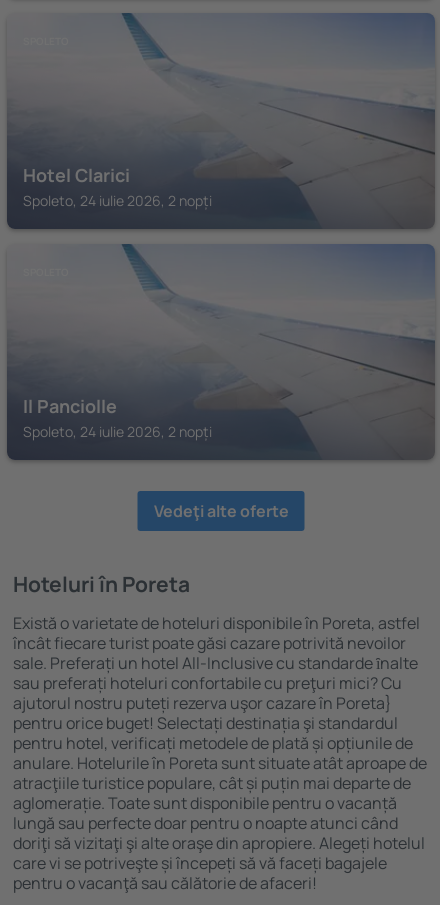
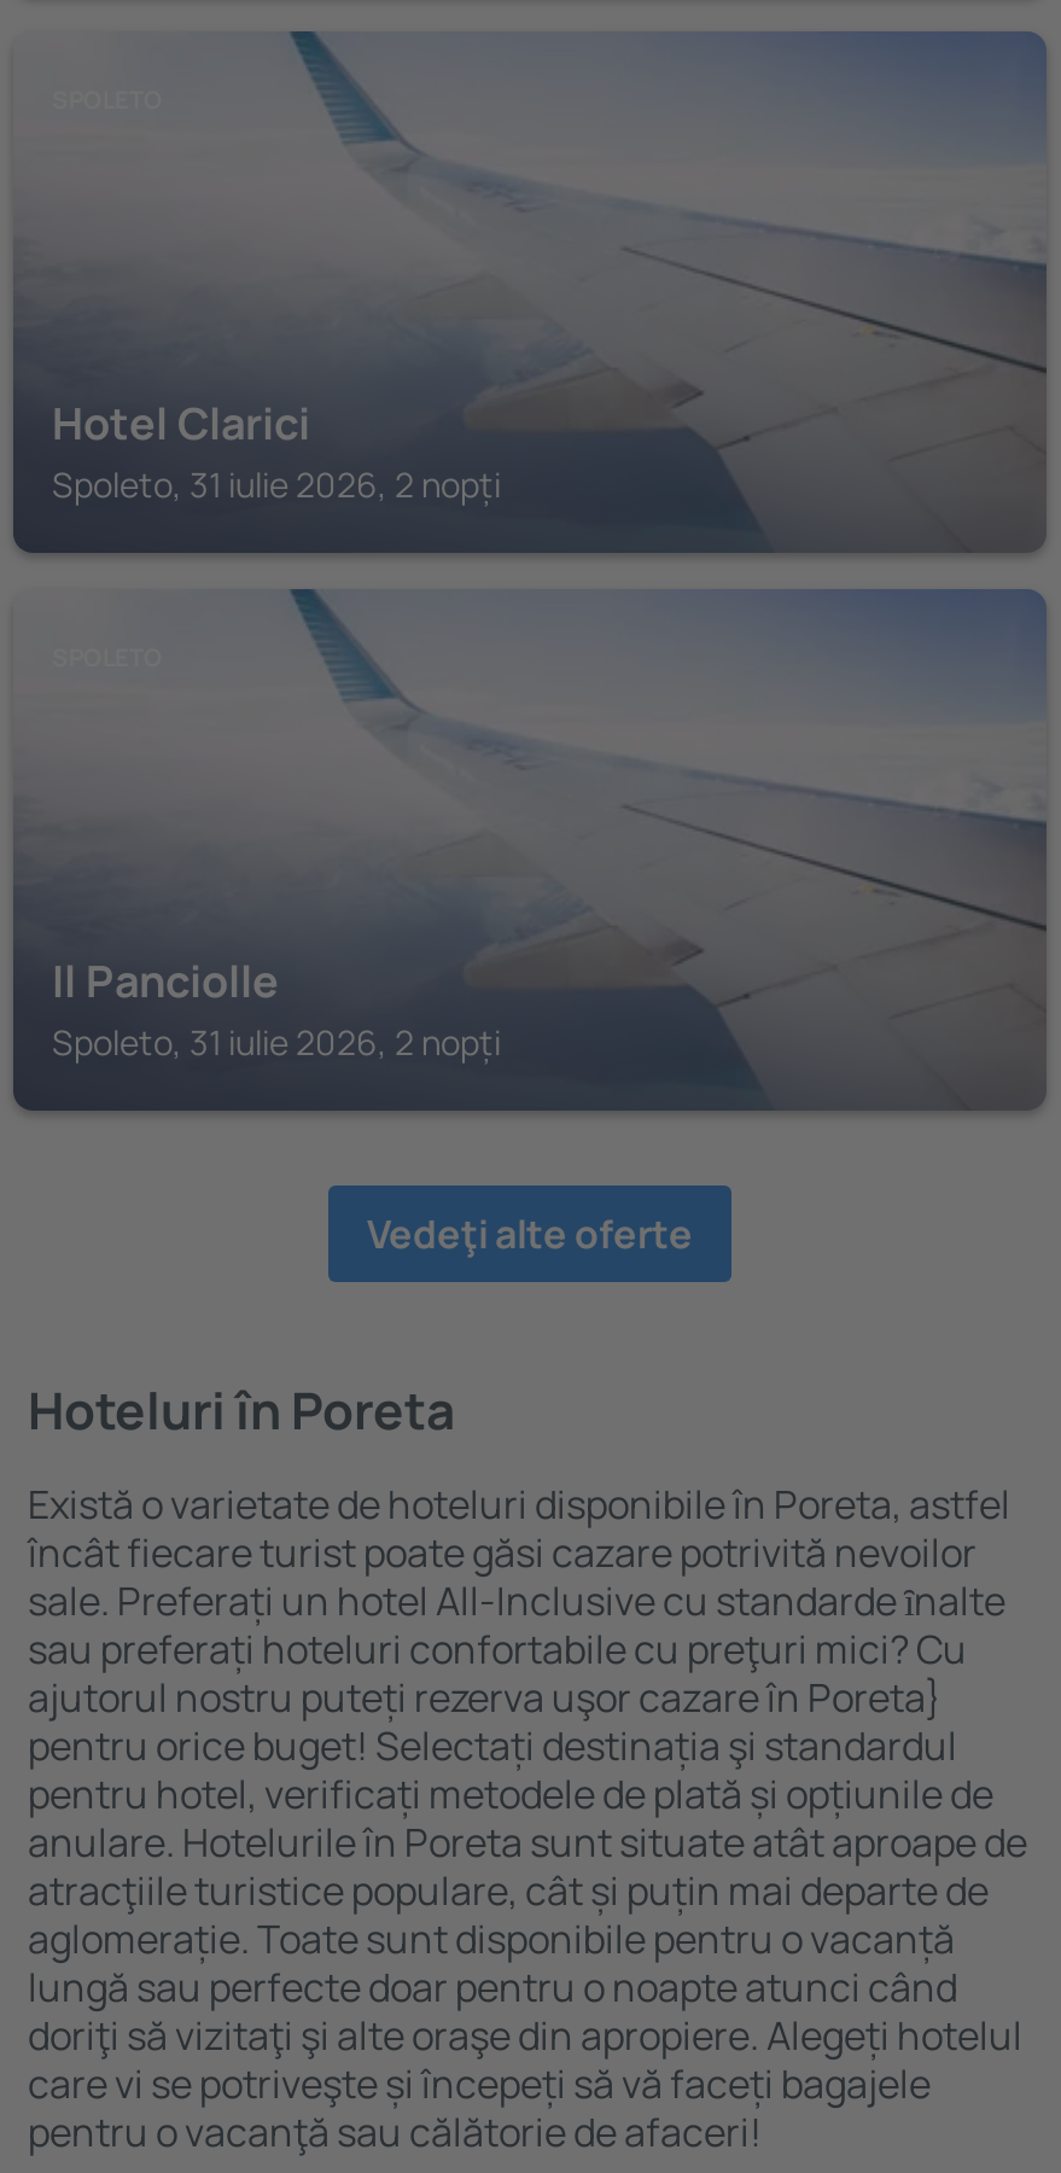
- Spoleto, 24 iulie 2026, 2 nopți
+ Spoleto, 31 iulie 2026, 2 nopți

- Spoleto, 24 iulie 2026, 2 nopți
+ Spoleto, 31 iulie 2026, 2 nopți
